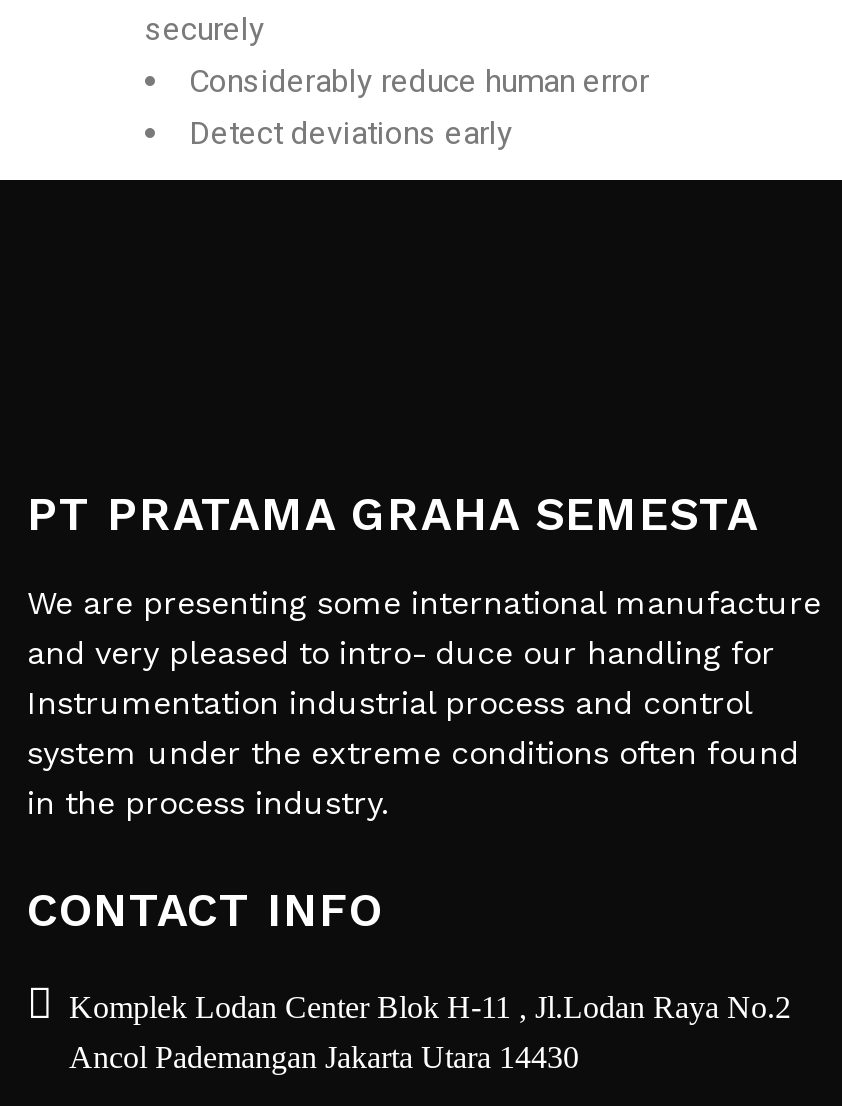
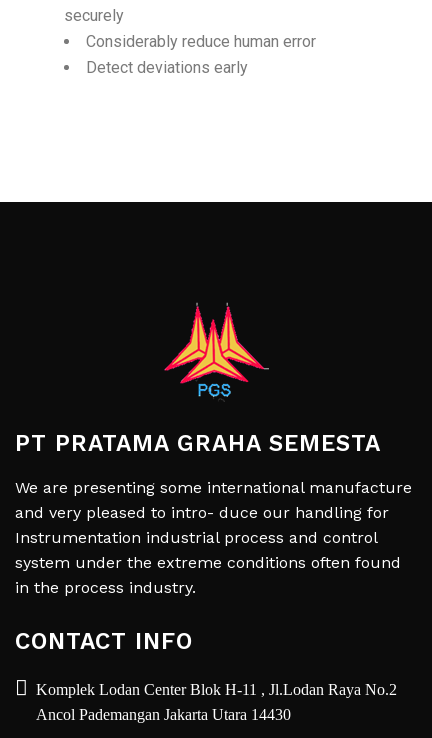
+ [image]
